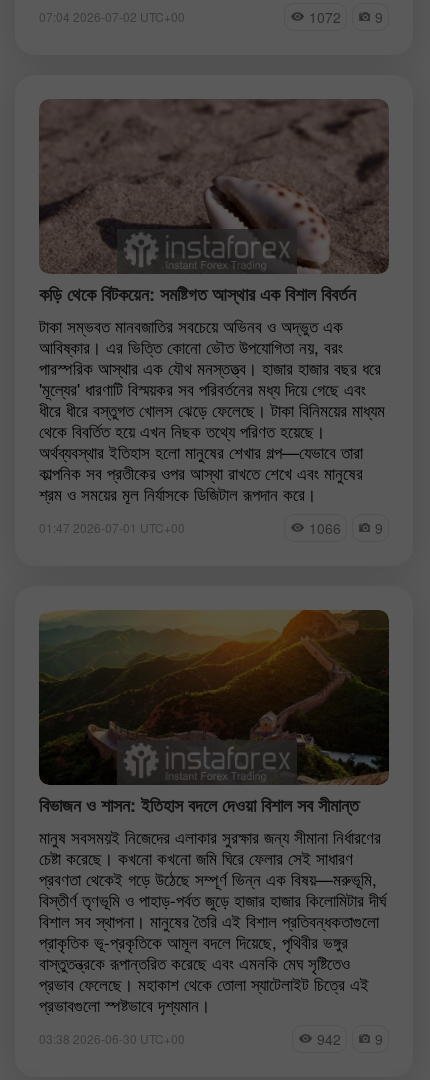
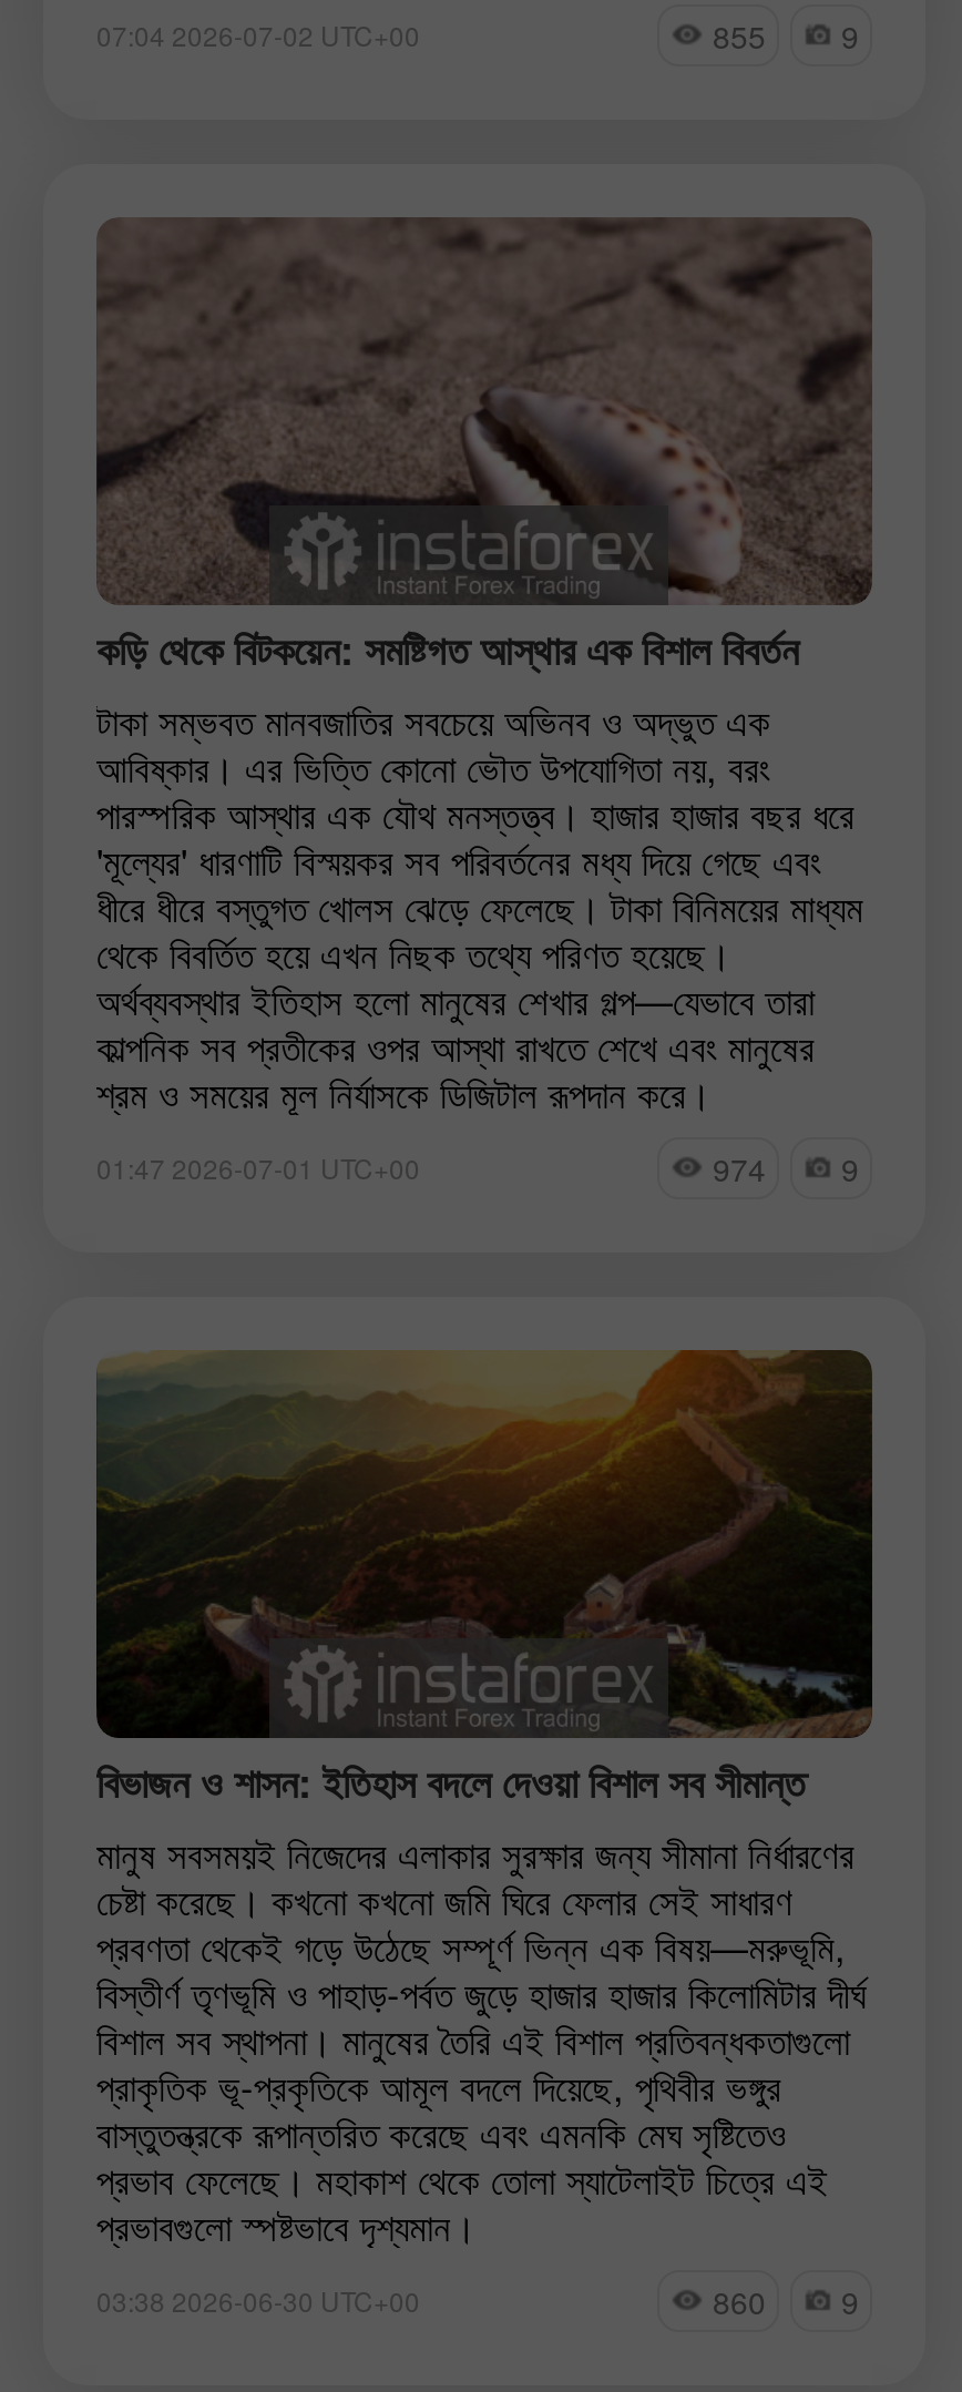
- 1072 9
+ 855 9

- 1066 9
+ 974 9

- 942 9
+ 860 9
